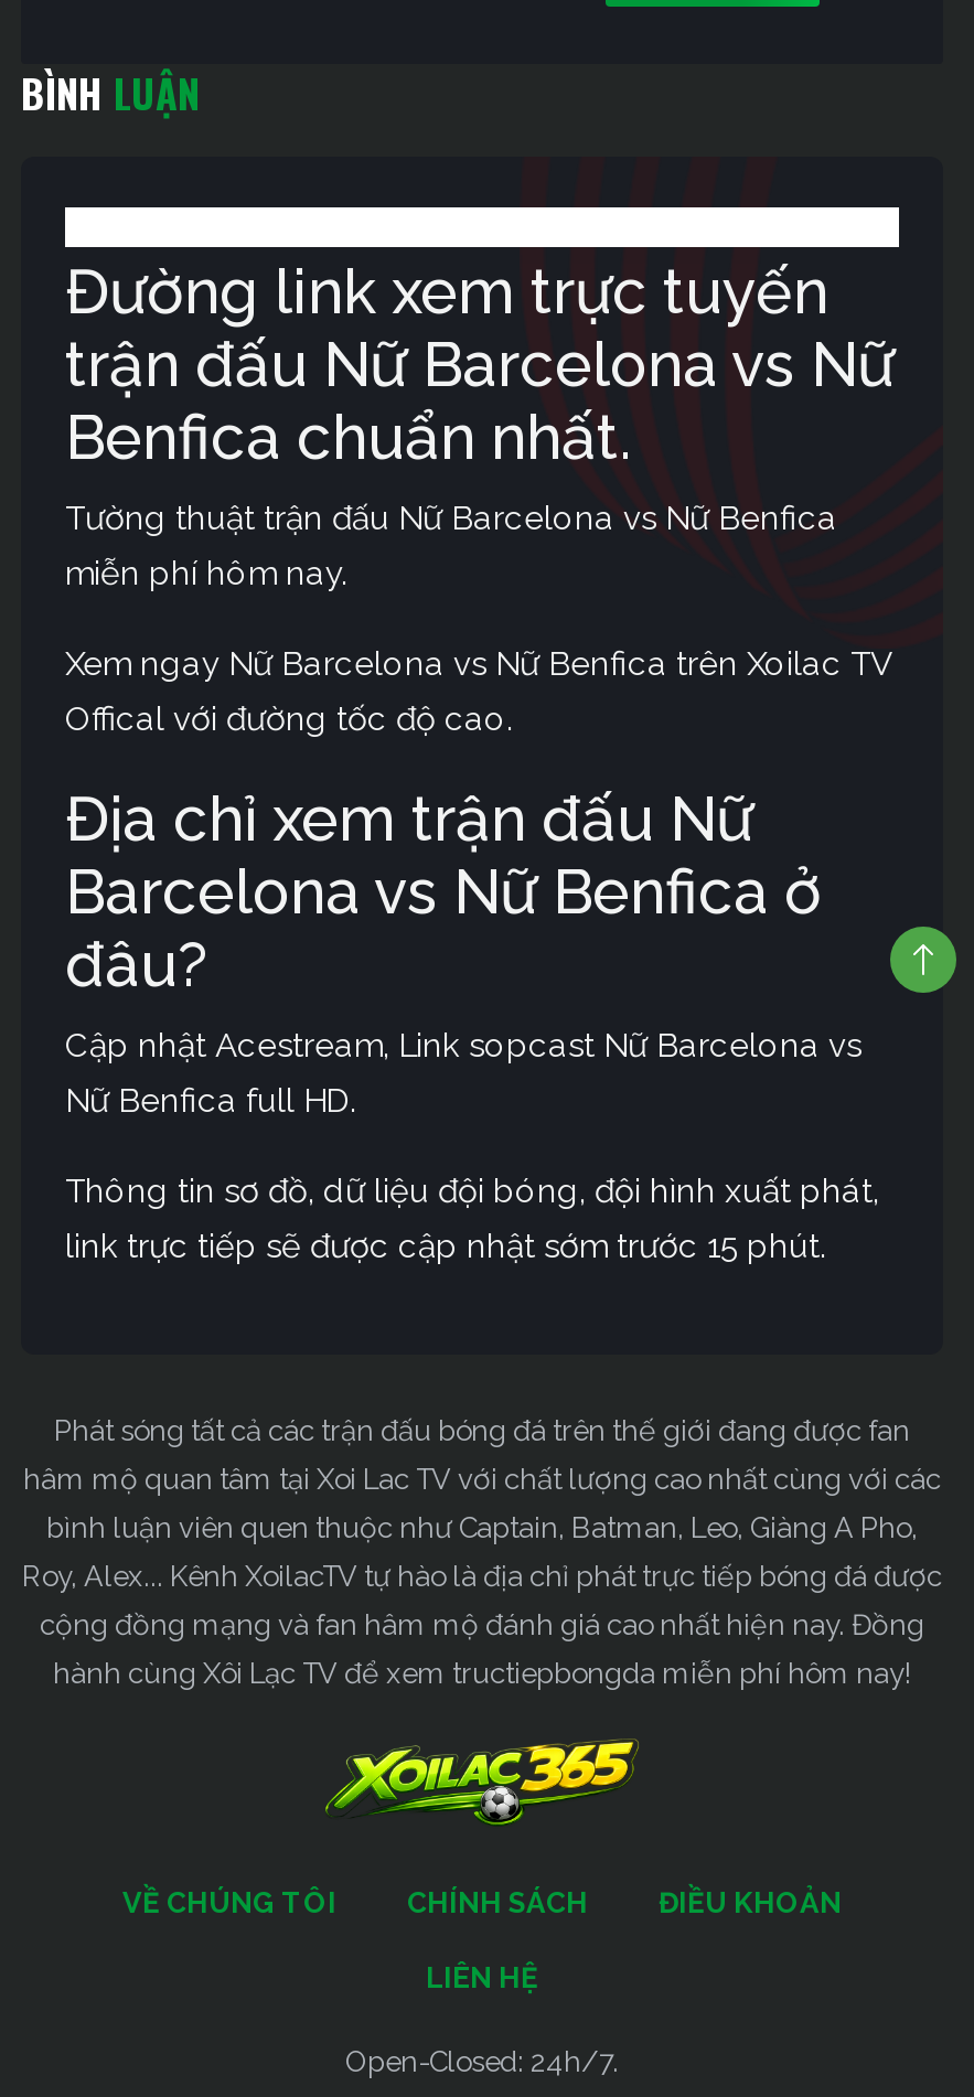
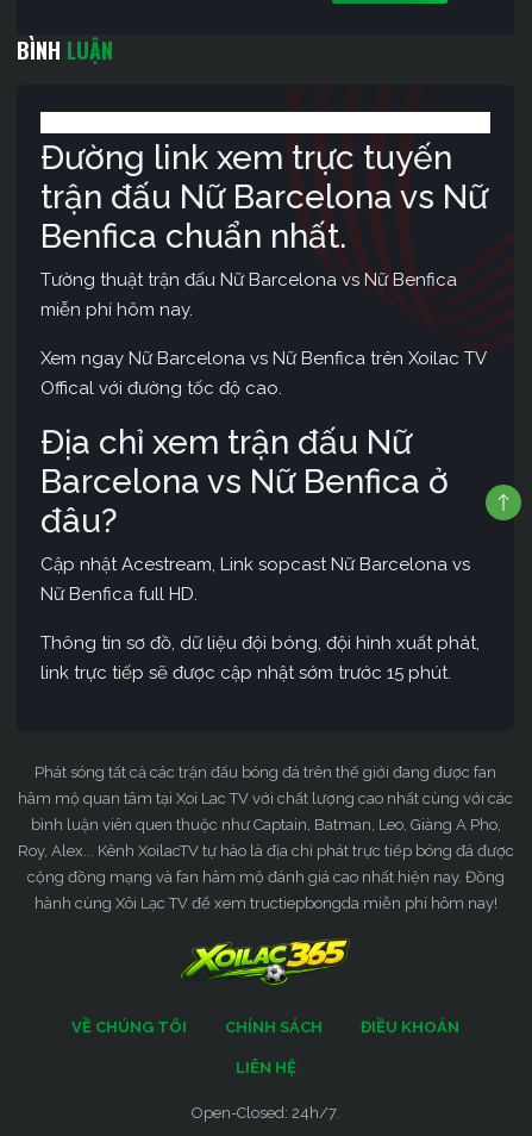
- [image]
+ [image]
